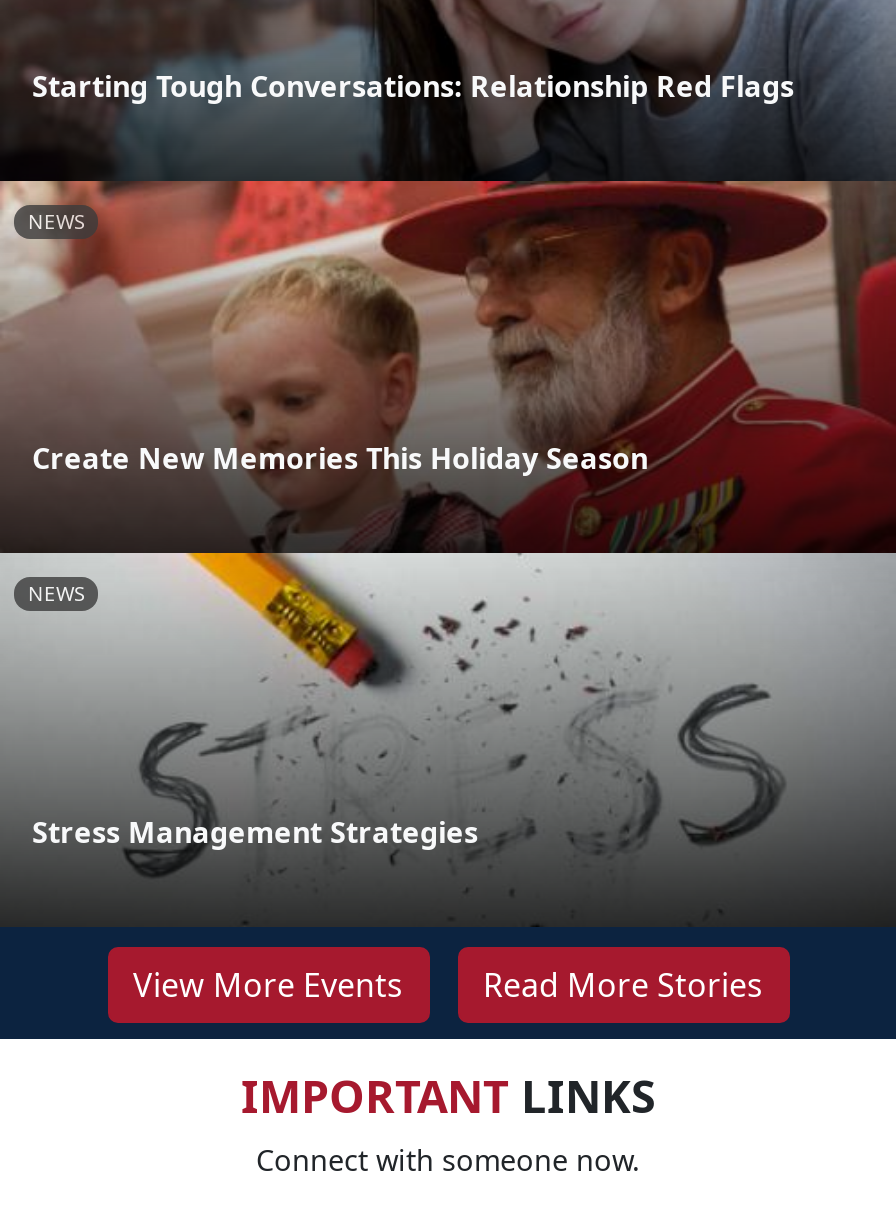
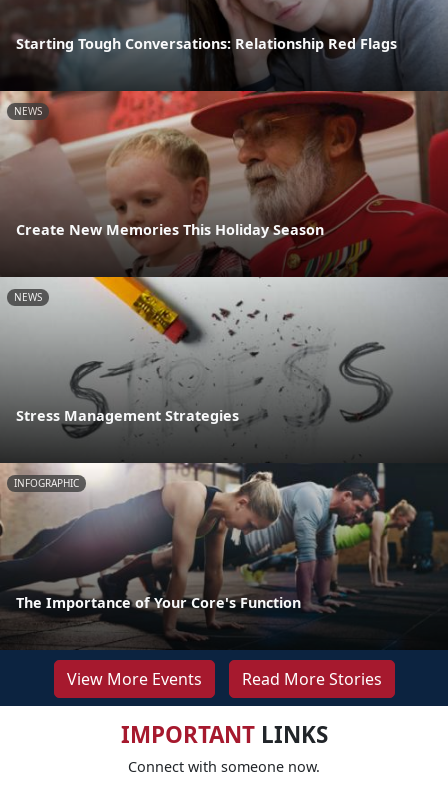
+ [image]
+ INFOGRAPHIC

+ The Importance of Your Core's Function
